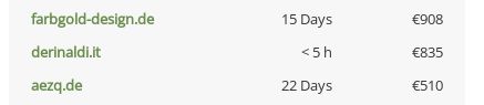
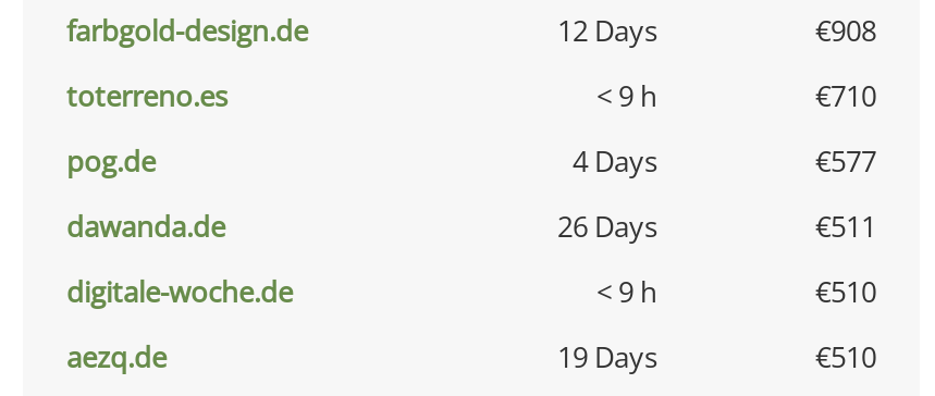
- 15 Days
+ 12 Days

- derinaldi.it
- < 5 h
- €835
+ toterreno.es
+ < 9 h
+ €710
+ pog.de
+ 4 Days
+ €577
+ dawanda.de
+ 26 Days
+ €511
+ digitale-woche.de
+ < 9 h
+ €510

- 22 Days
+ 19 Days
